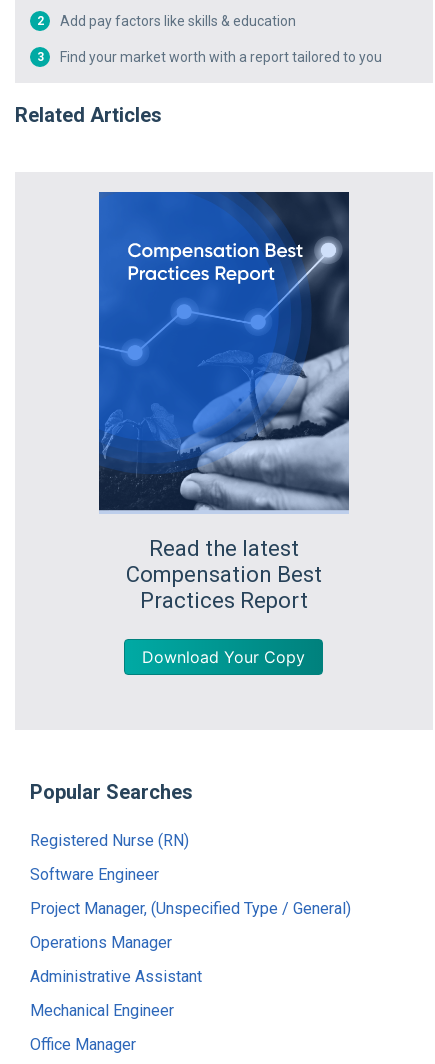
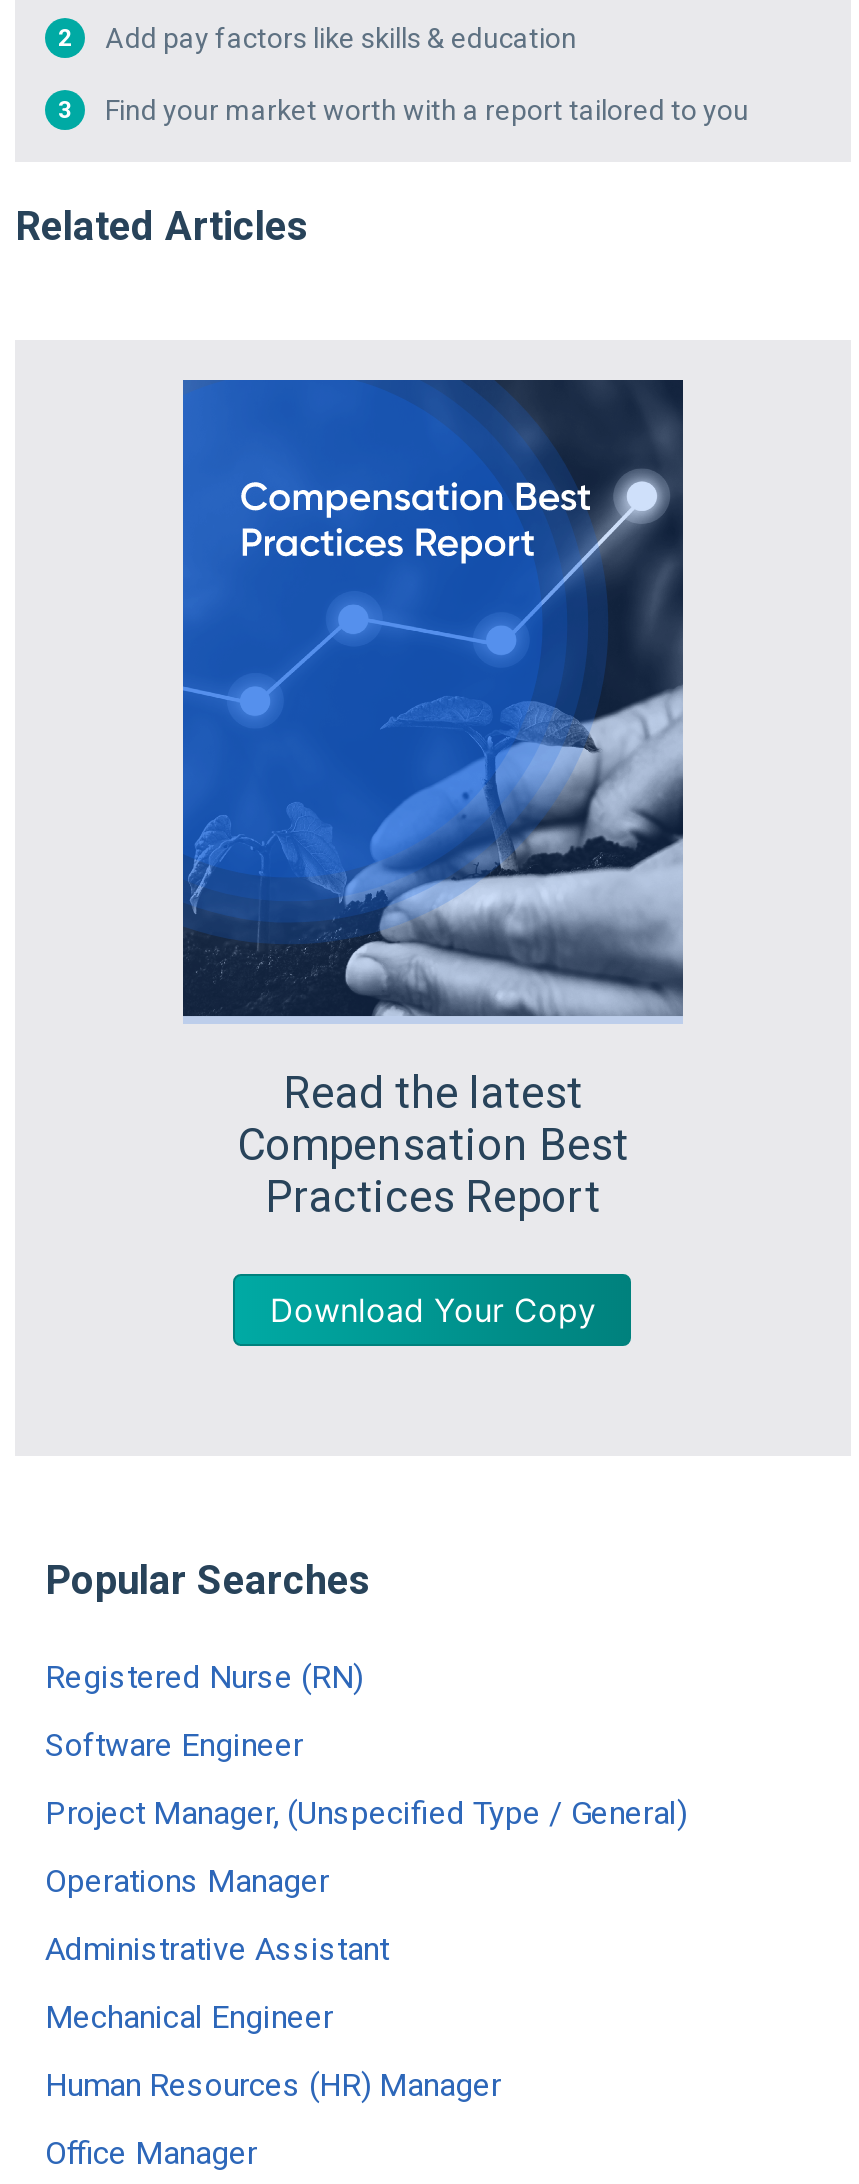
+ Human Resources (HR) Manager
